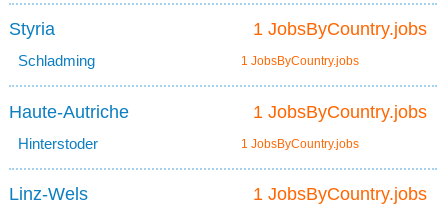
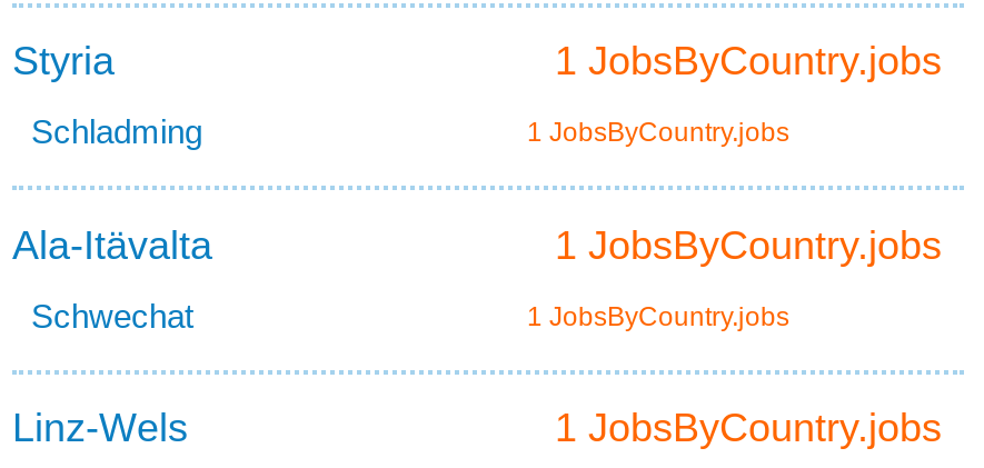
- Haute-Autriche
+ Ala-Itävalta

- Hinterstoder
+ Schwechat
